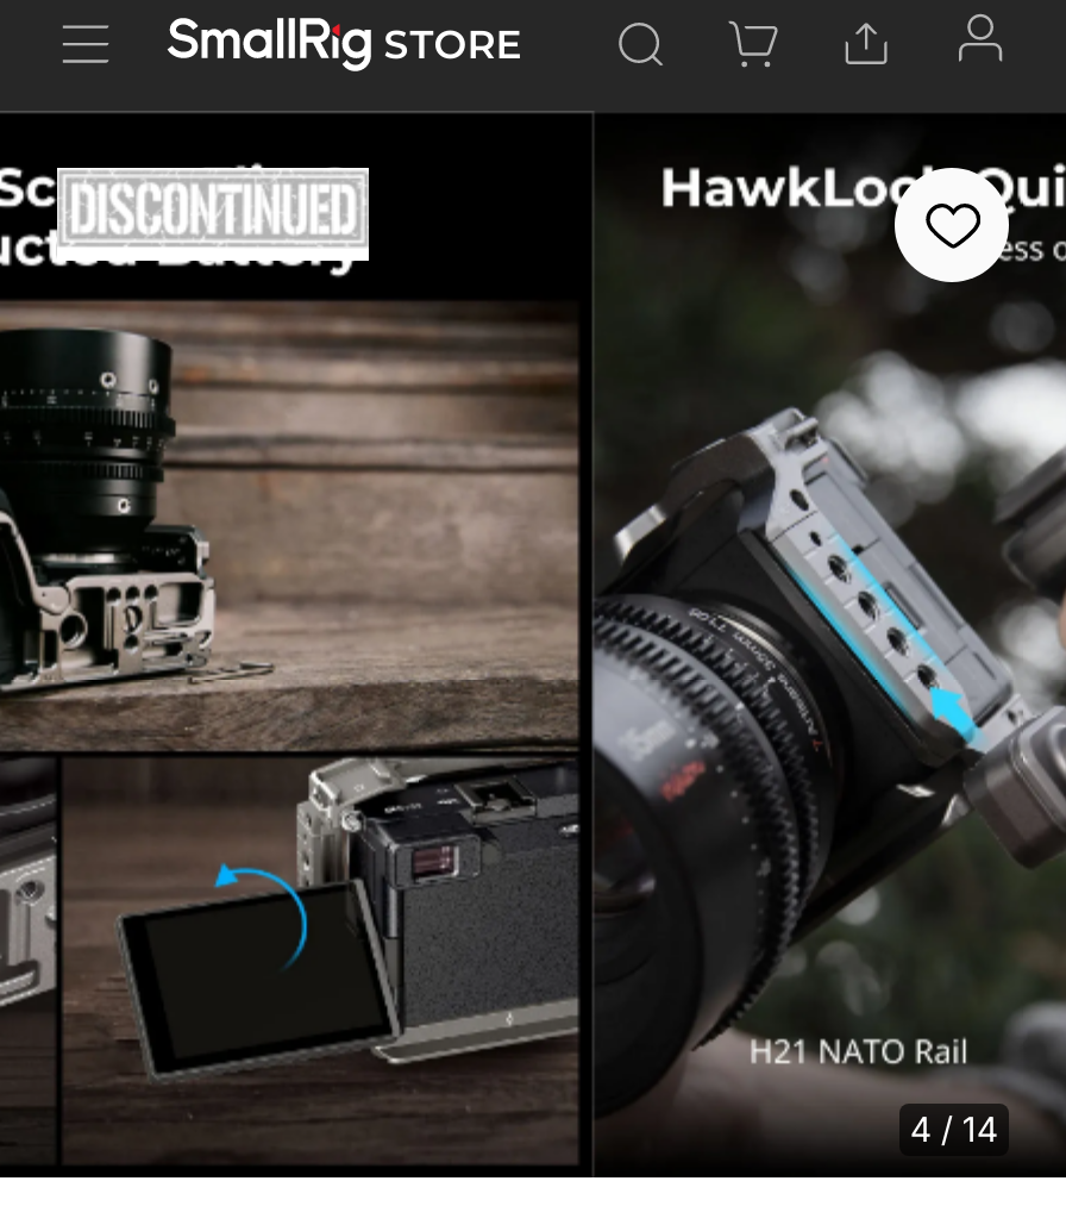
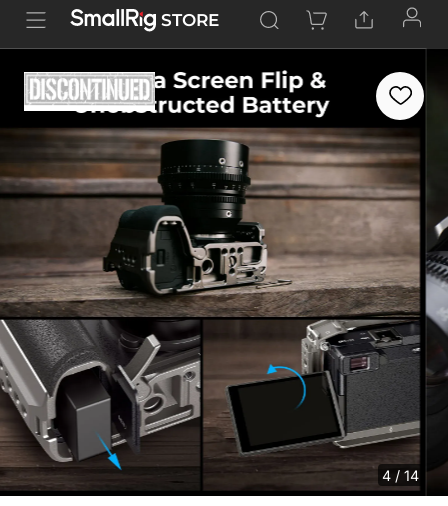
- [image]
+ [image]
